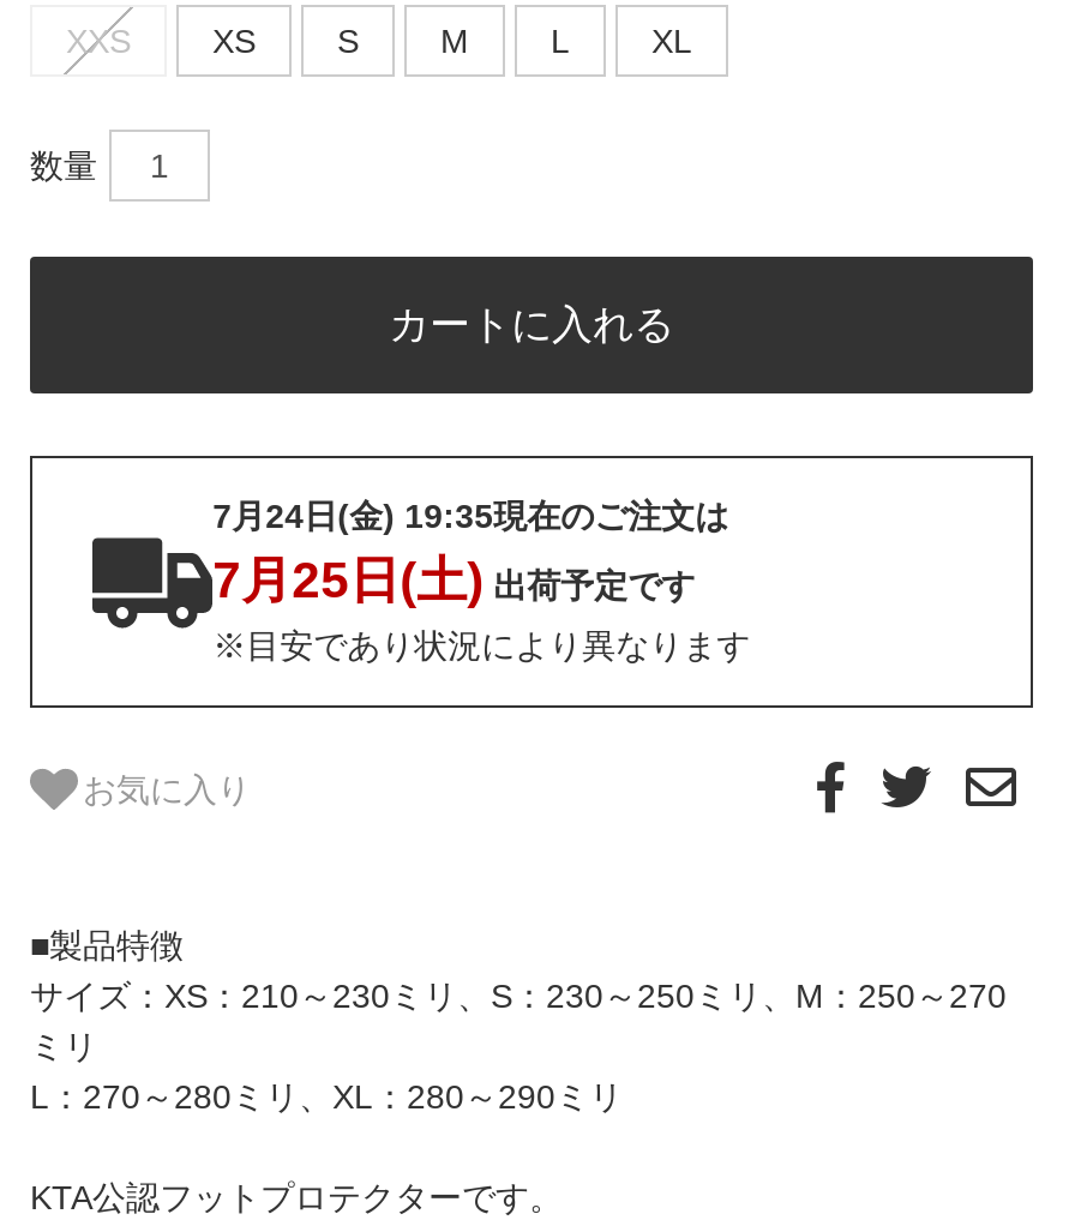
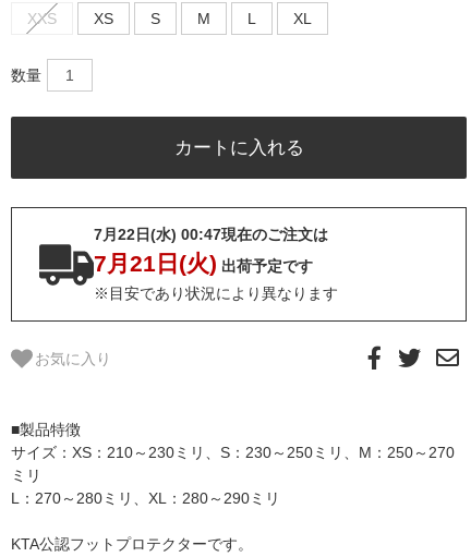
- 7月24日(金) 19:35現在のご注文は
+ 7月22日(水) 00:47現在のご注文は

- 7月25日(土) 出荷予定です
+ 7月21日(火) 出荷予定です
